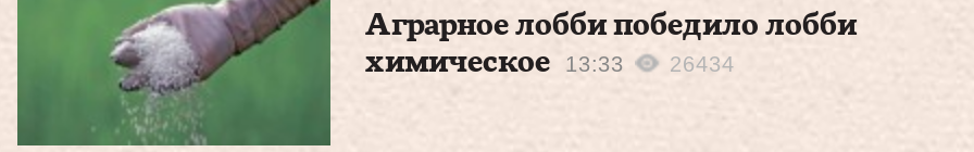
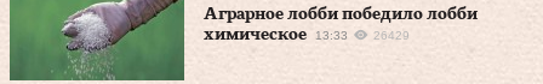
- химическое 13:33 26434
+ химическое 13:33 26429
